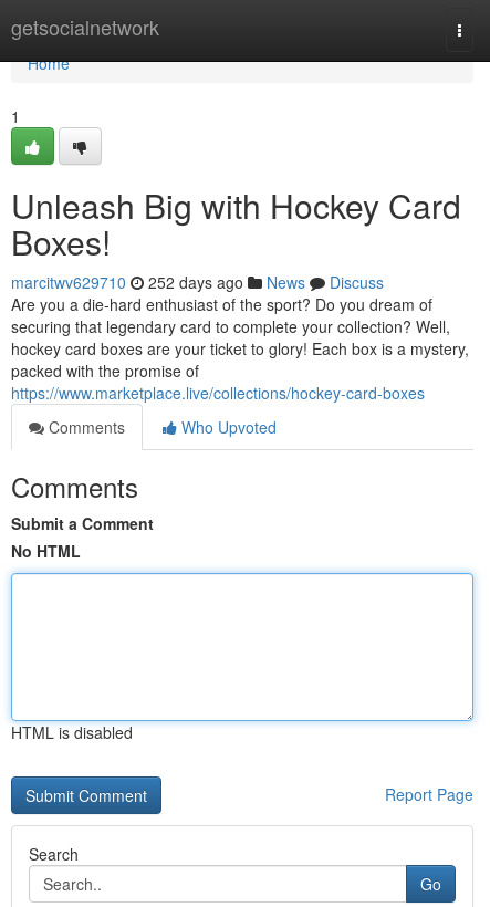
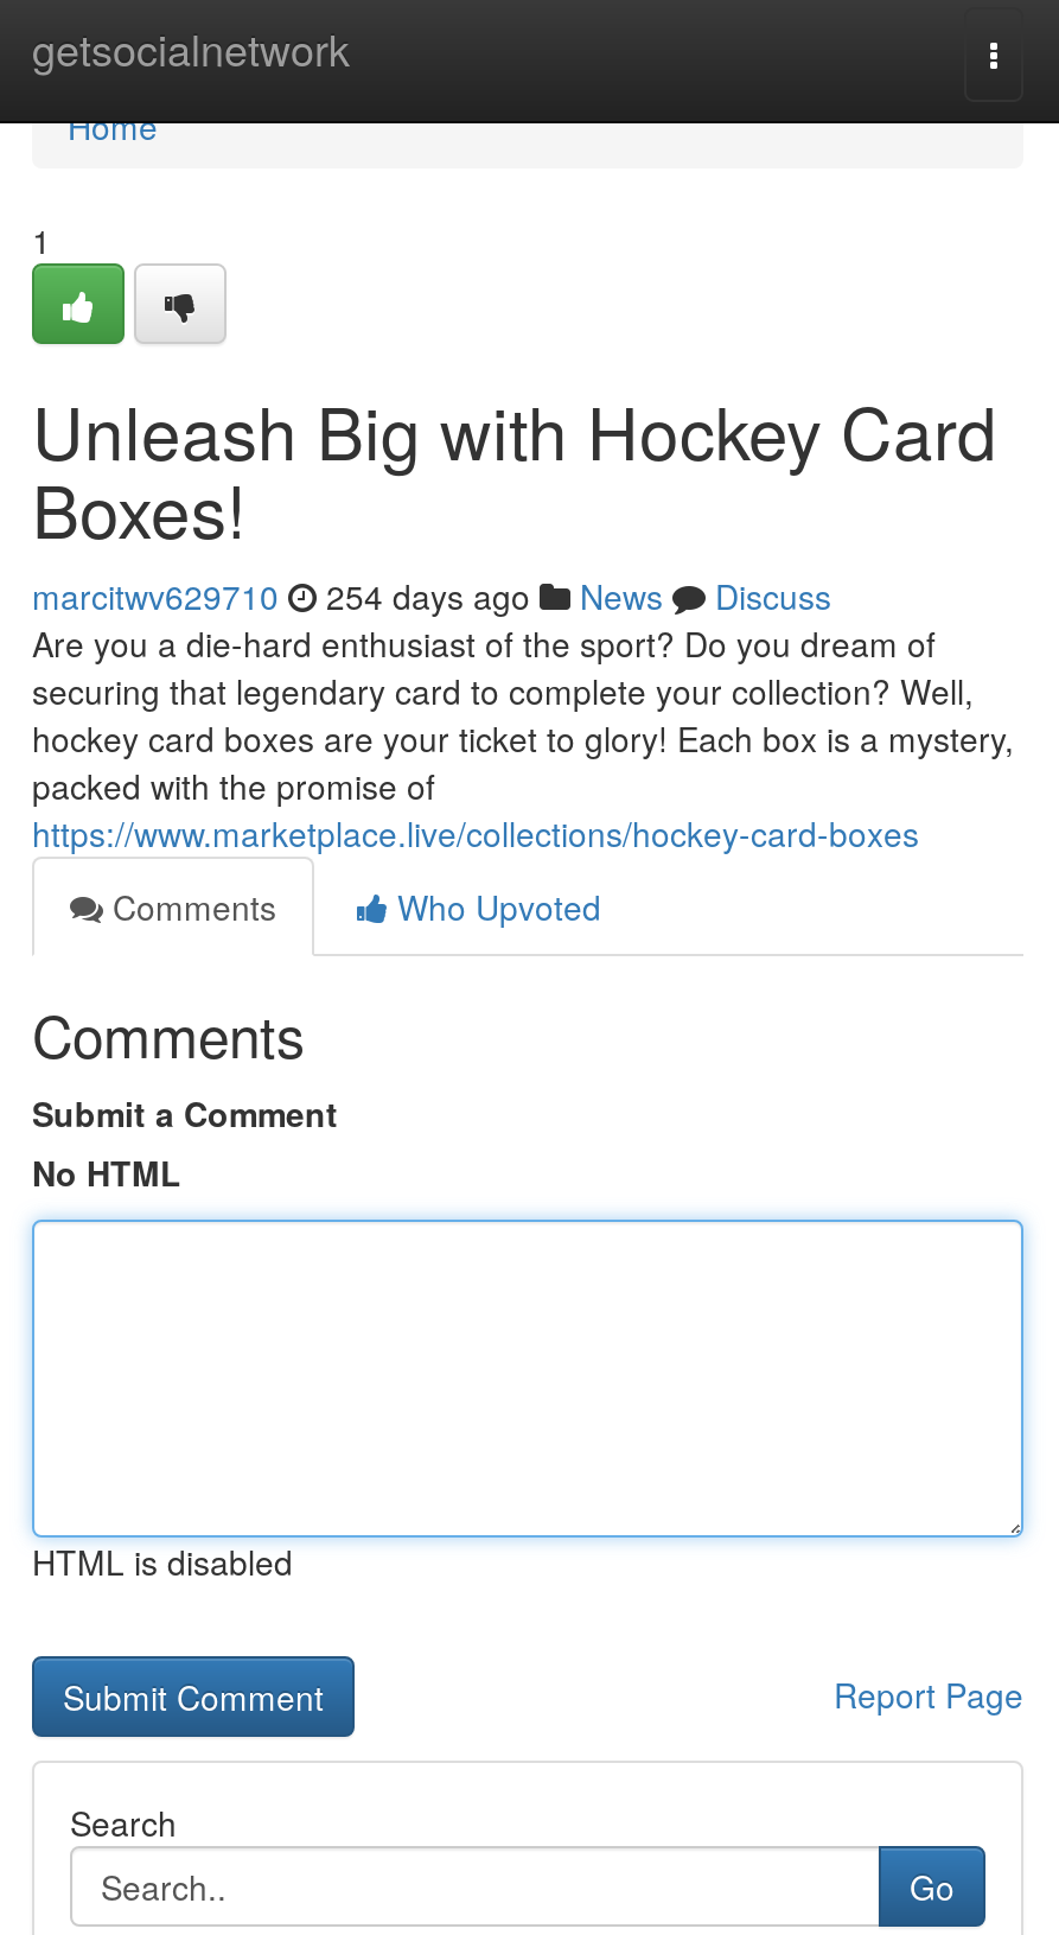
- marcitwv629710 252 days ago News Discuss
+ marcitwv629710 254 days ago News Discuss
